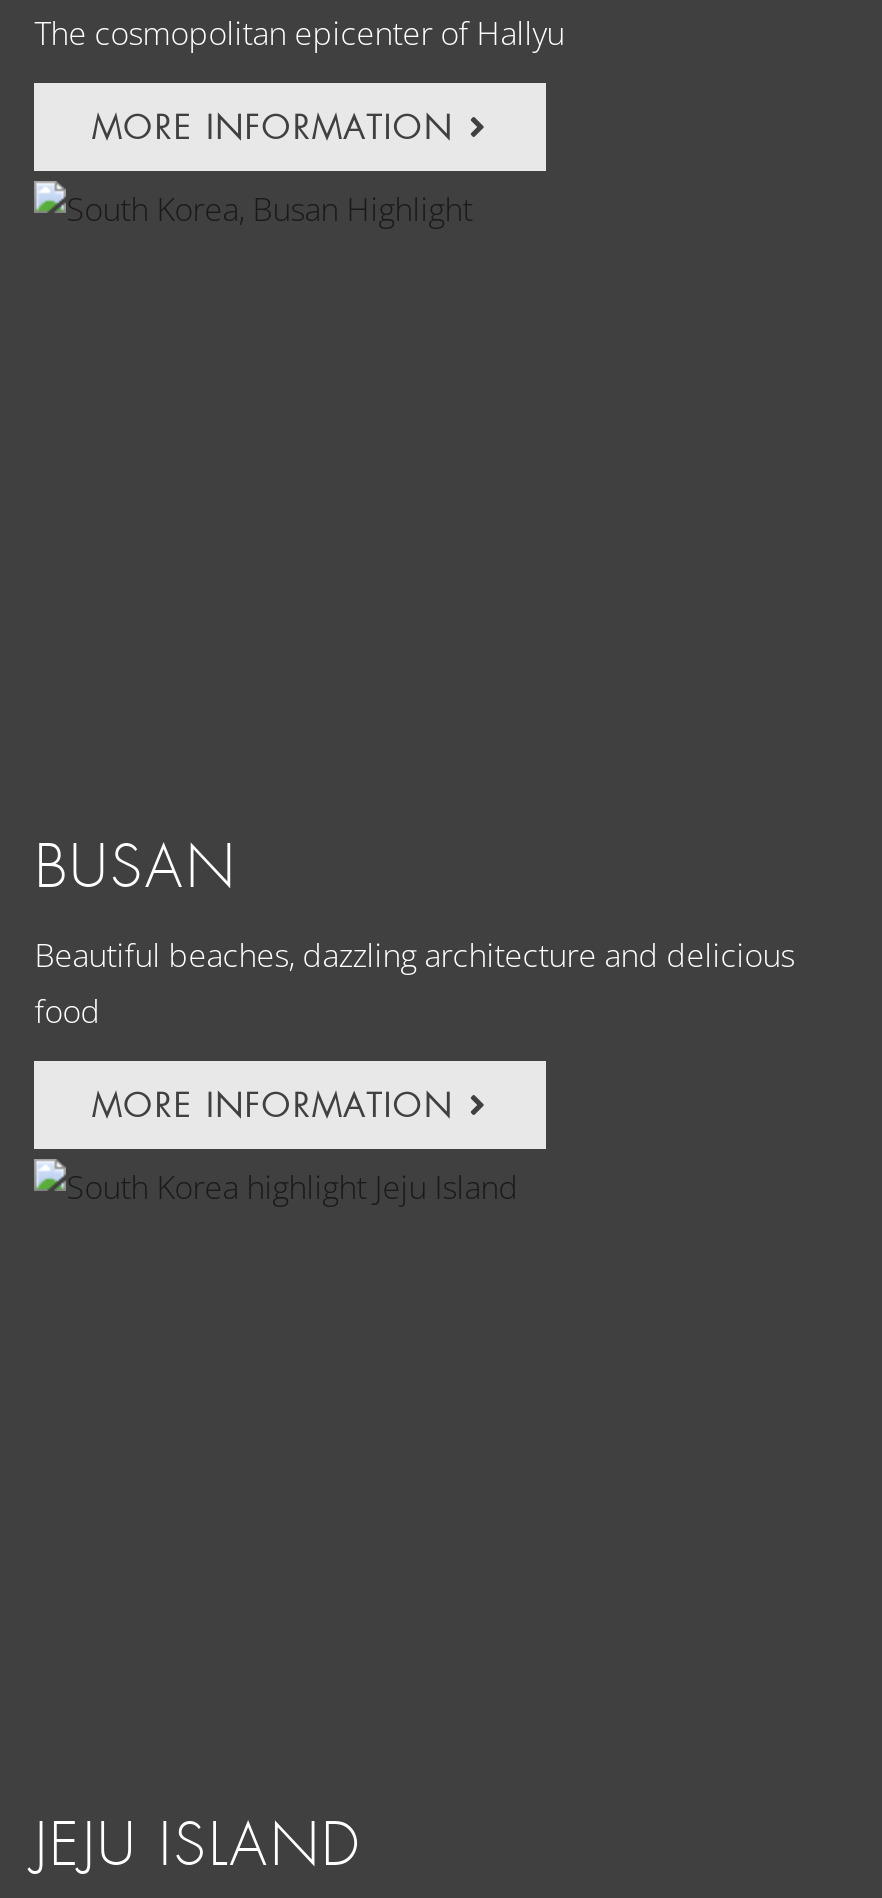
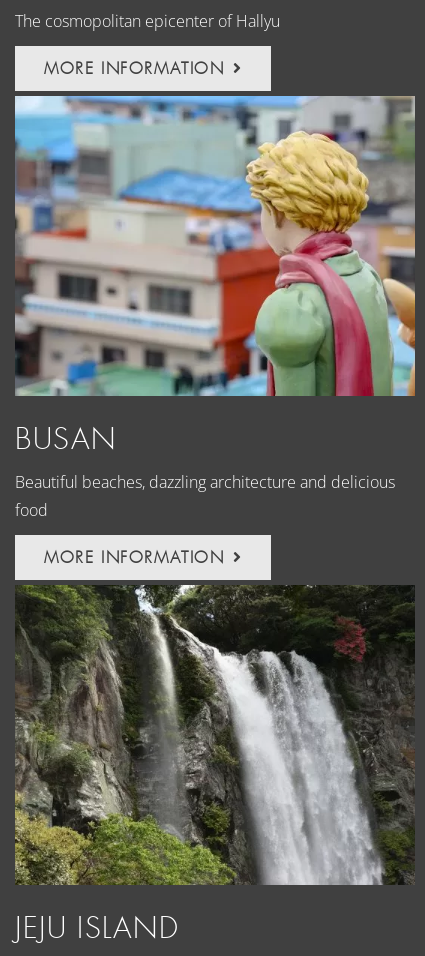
+ [image]

+ [image]
